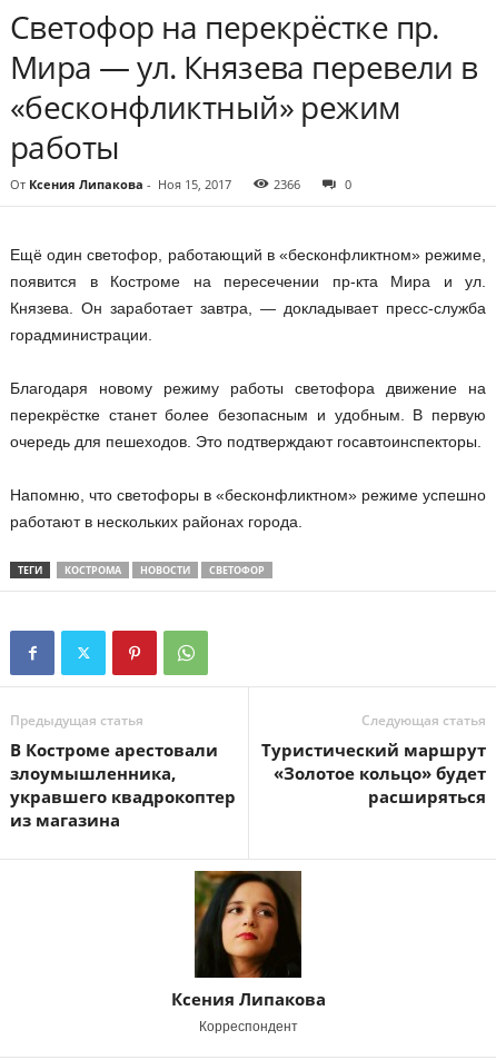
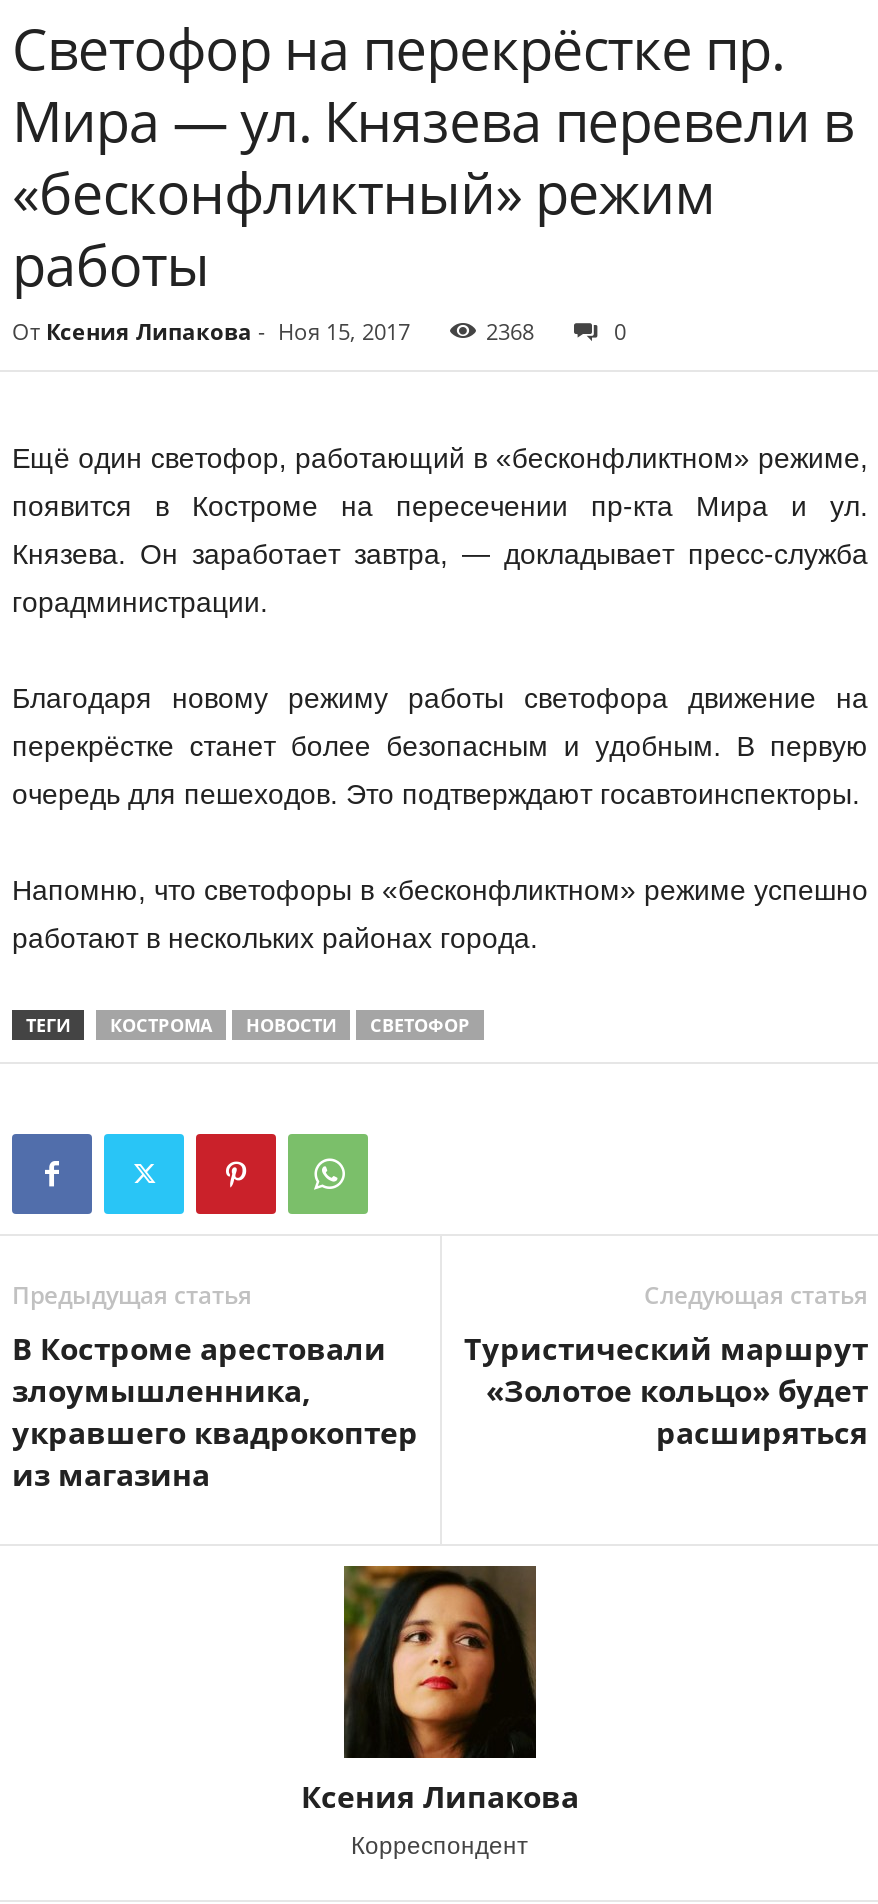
- 2366
+ 2368
